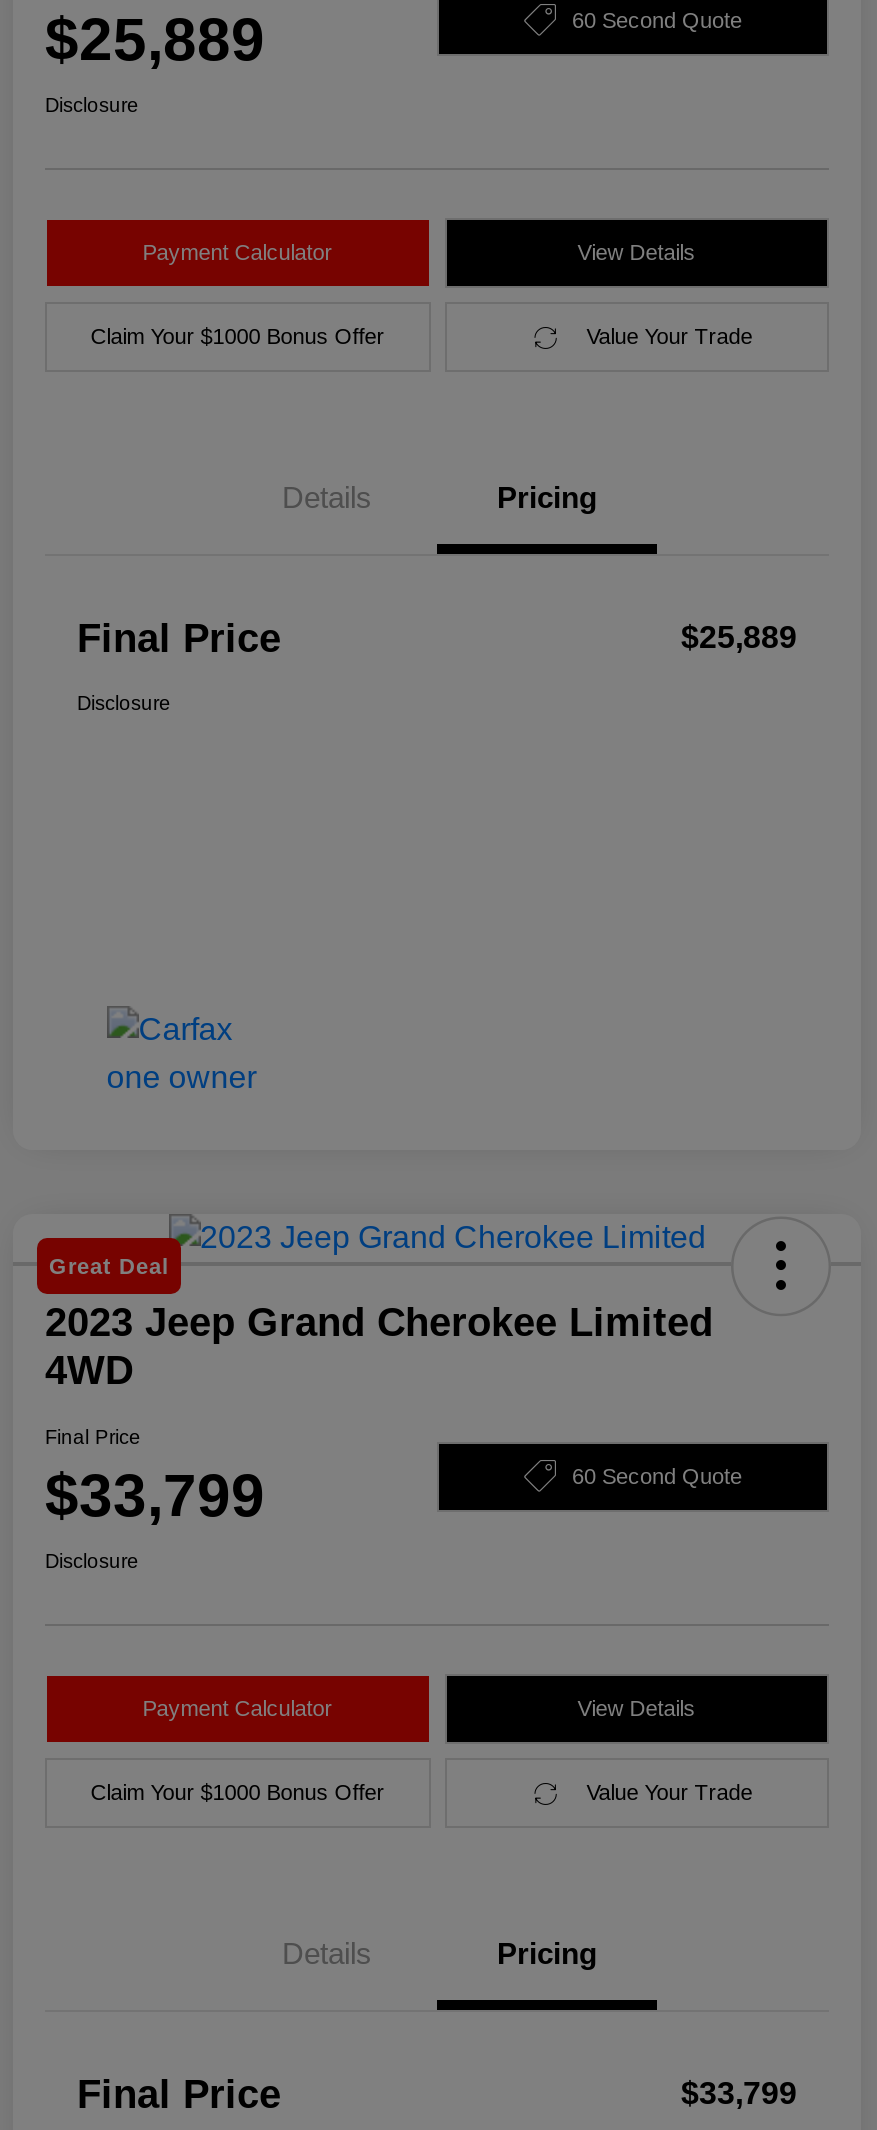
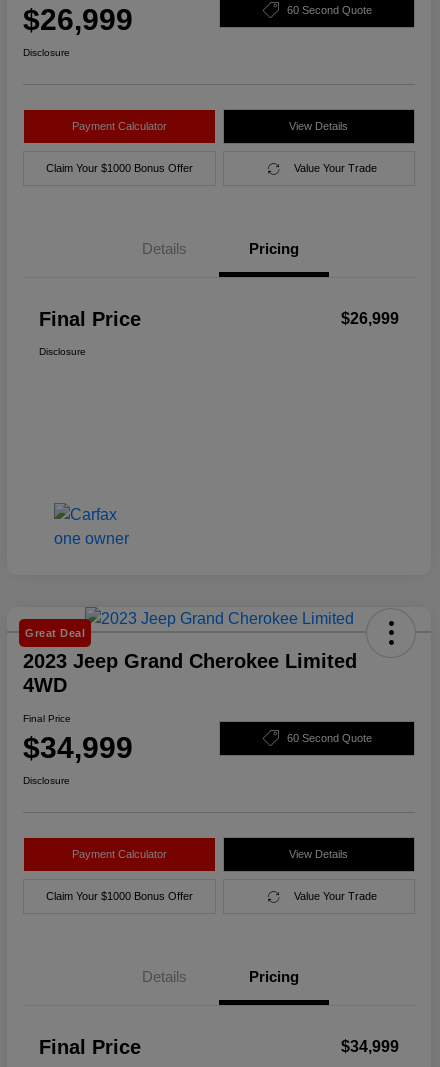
- $25,889
+ $26,999

- $25,889
+ $26,999

- $33,799
+ $34,999

- $33,799
+ $34,999
